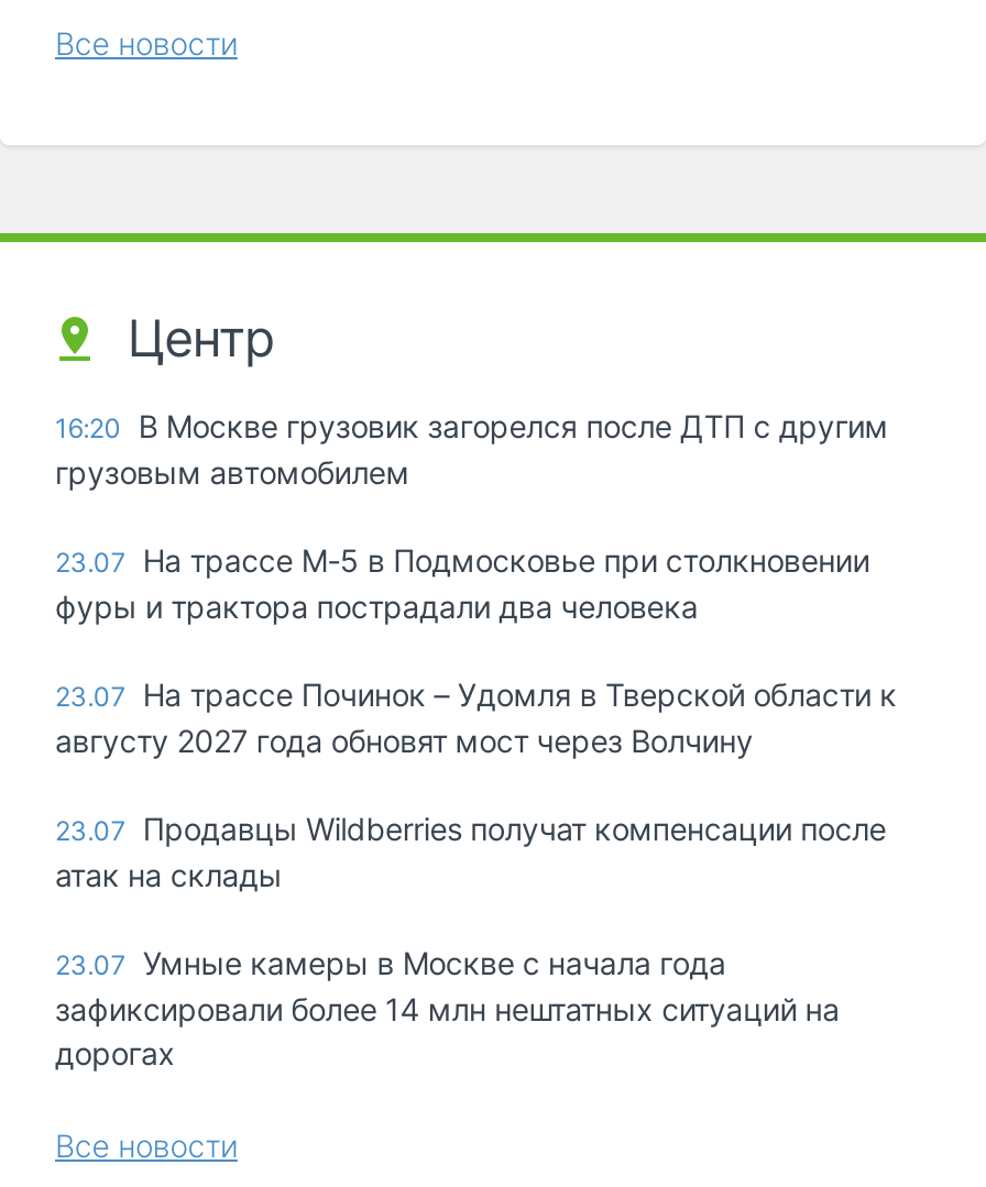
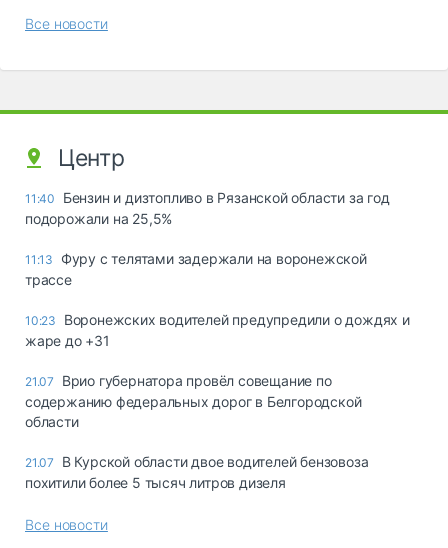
- 16:20 В Москве грузовик загорелся после ДТП с другим
- грузовым автомобилем
+ 11:40 Бензин и дизтопливо в Рязанской области за год
+ подорожали на 25,5%

- 23.07 На трассе М-5 в Подмосковье при столкновении
- фуры и трактора пострадали два человека
+ 11:13 Фуру с телятами задержали на воронежской
+ трассе

- 23.07 На трассе Починок – Удомля в Тверской области к
- августу 2027 года обновят мост через Волчину
+ 10:23 Воронежских водителей предупредили о дождях и
+ жаре до +31

- 23.07 Продавцы Wildberries получат компенсации после
- атак на склады
+ 21.07 Врио губернатора провёл совещание по
+ содержанию федеральных дорог в Белгородской
+ области

- 23.07 Умные камеры в Москве с начала года
- зафиксировали более 14 млн нештатных ситуаций на
- дорогах
+ 21.07 В Курской области двое водителей бензовоза
+ похитили более 5 тысяч литров дизеля
